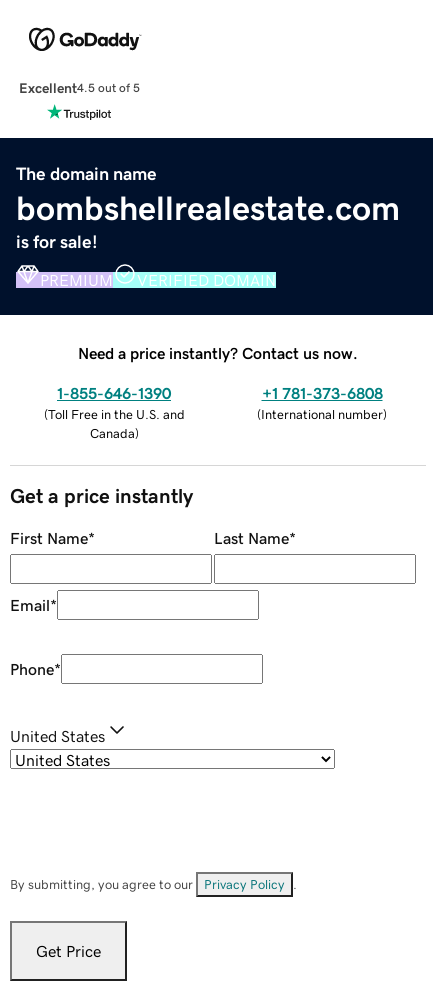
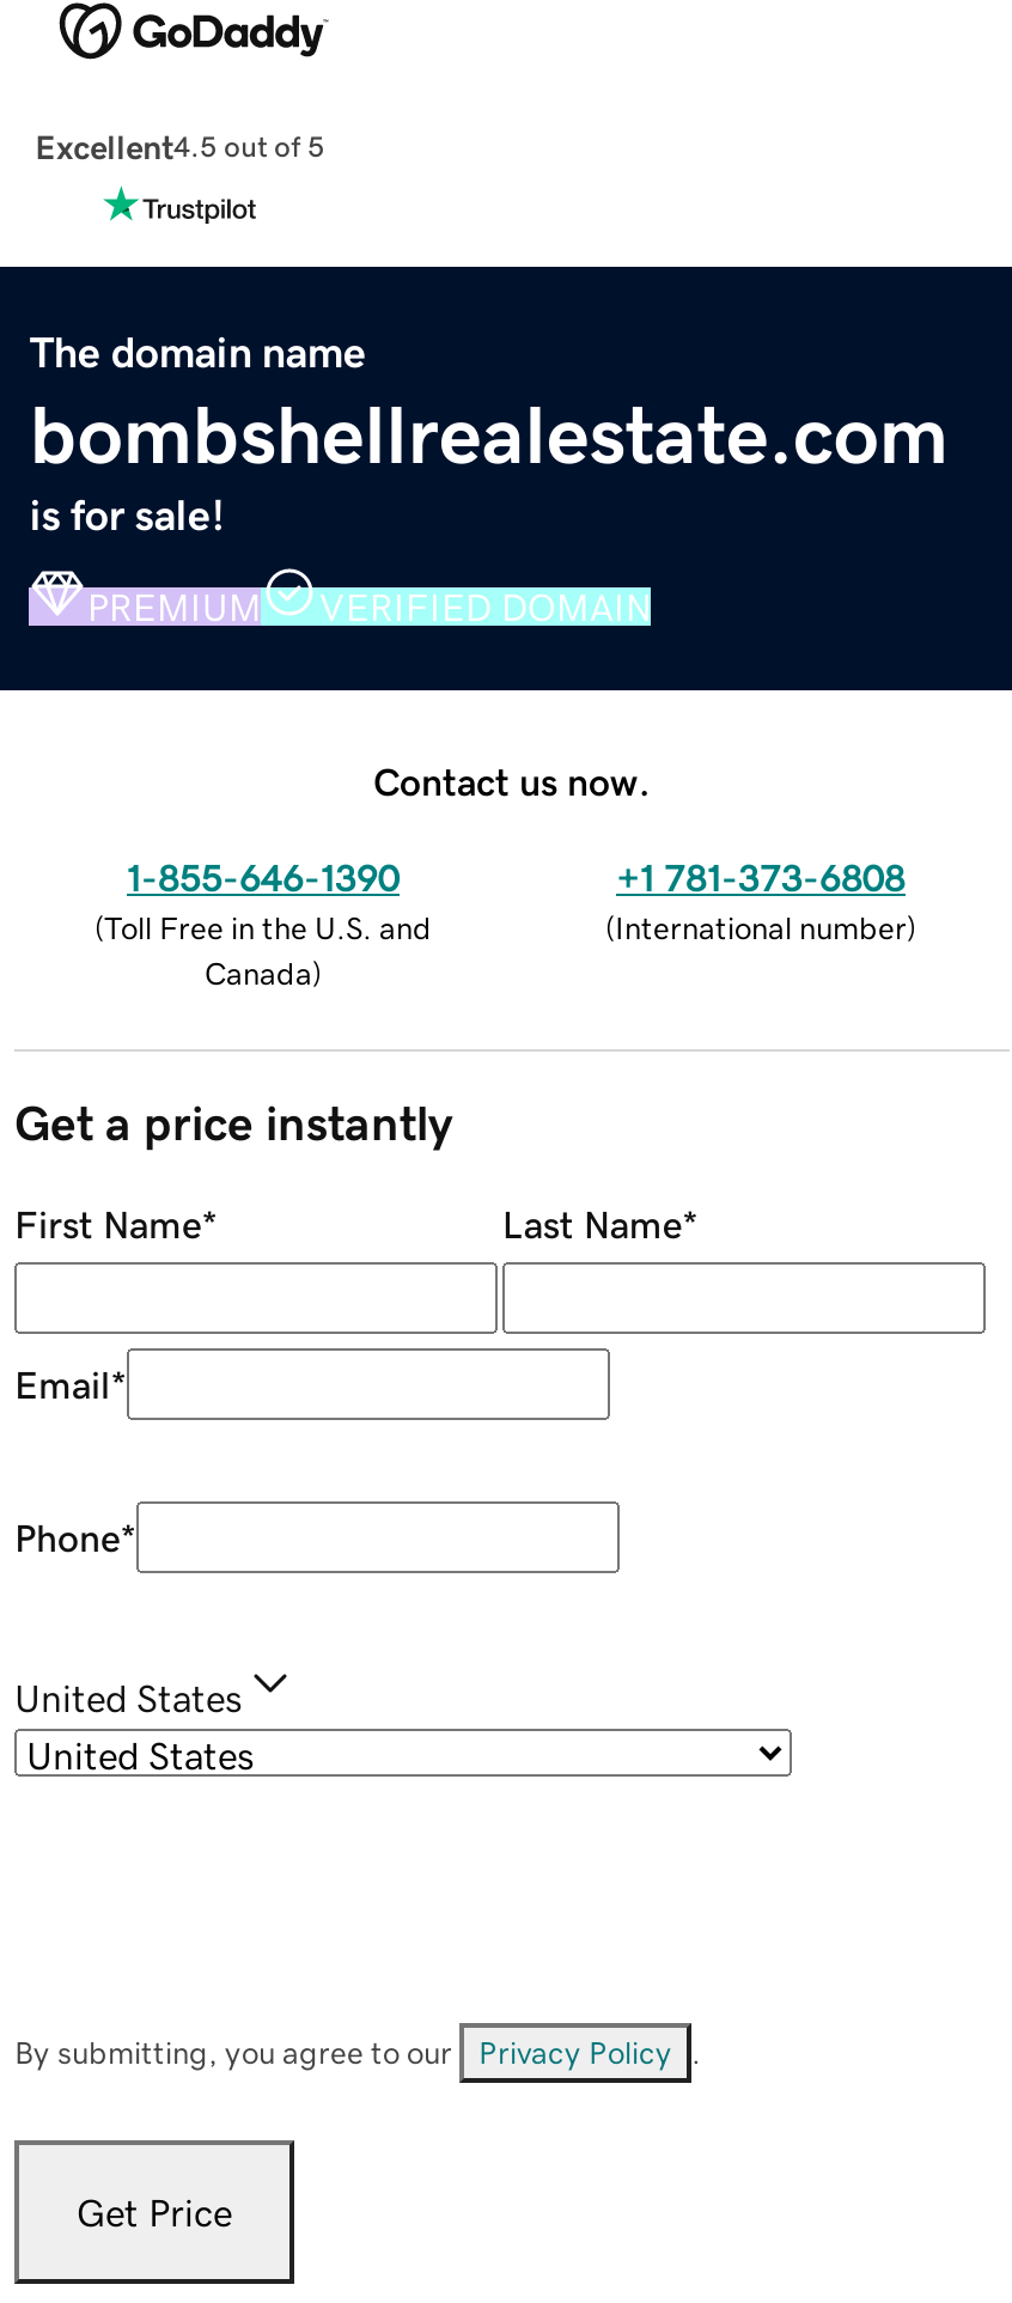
- Need a price instantly? Contact us now.
+ Contact us now.
